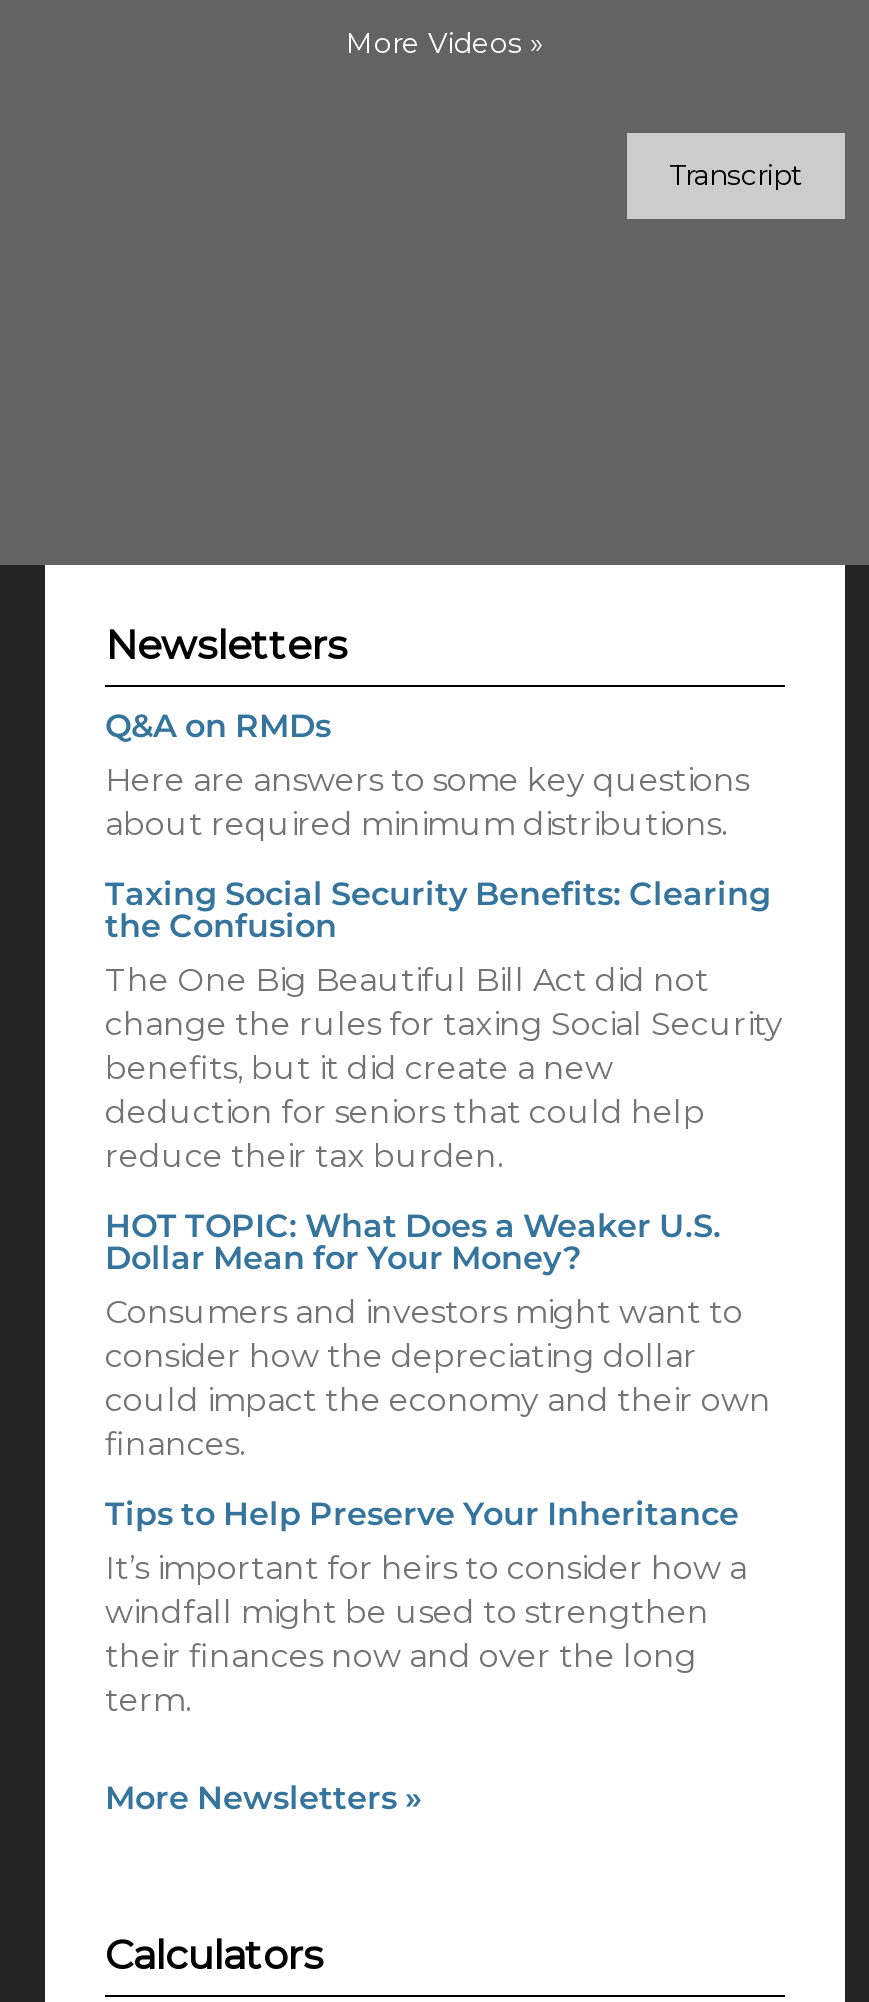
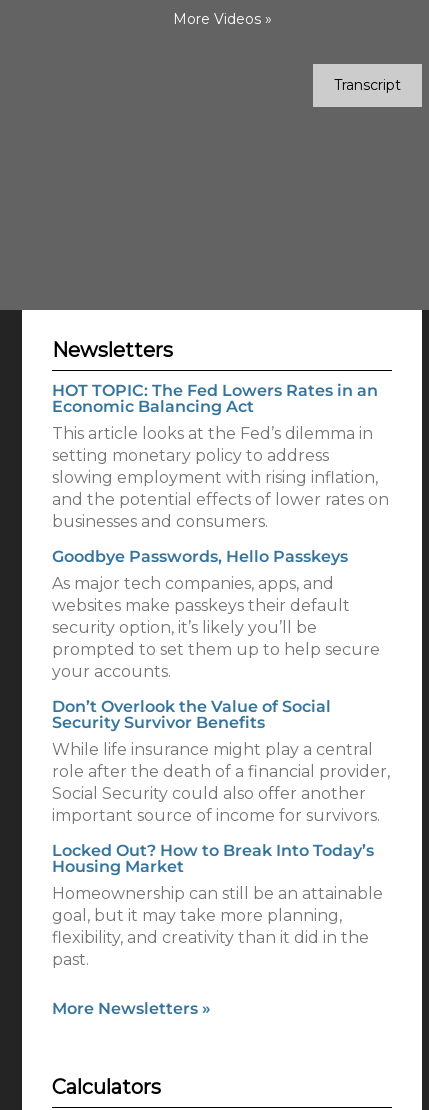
- Q&A on RMDs
- Here are answers to some key questions
- about required minimum distributions.
+ HOT TOPIC: The Fed Lowers Rates in an
+ Economic Balancing Act
+ This article looks at the Fed’s dilemma in
+ setting monetary policy to address
+ slowing employment with rising inflation,
+ and the potential effects of lower rates on
+ businesses and consumers.

- Taxing Social Security Benefits: Clearing
- the Confusion
- The One Big Beautiful Bill Act did not
- change the rules for taxing Social Security
- benefits, but it did create a new
- deduction for seniors that could help
- reduce their tax burden.
+ Goodbye Passwords, Hello Passkeys
+ As major tech companies, apps, and
+ websites make passkeys their default
+ security option, it’s likely you’ll be
+ prompted to set them up to help secure
+ your accounts.

- HOT TOPIC: What Does a Weaker U.S.
- Dollar Mean for Your Money?
- Consumers and investors might want to
- consider how the depreciating dollar
- could impact the economy and their own
- finances.
+ Don’t Overlook the Value of Social
+ Security Survivor Benefits
+ While life insurance might play a central
+ role after the death of a financial provider,
+ Social Security could also offer another
+ important source of income for survivors.

- Tips to Help Preserve Your Inheritance
- It’s important for heirs to consider how a
- windfall might be used to strengthen
- their finances now and over the long
- term.
+ Locked Out? How to Break Into Today’s
+ Housing Market
+ Homeownership can still be an attainable
+ goal, but it may take more planning,
+ flexibility, and creativity than it did in the
+ past.
